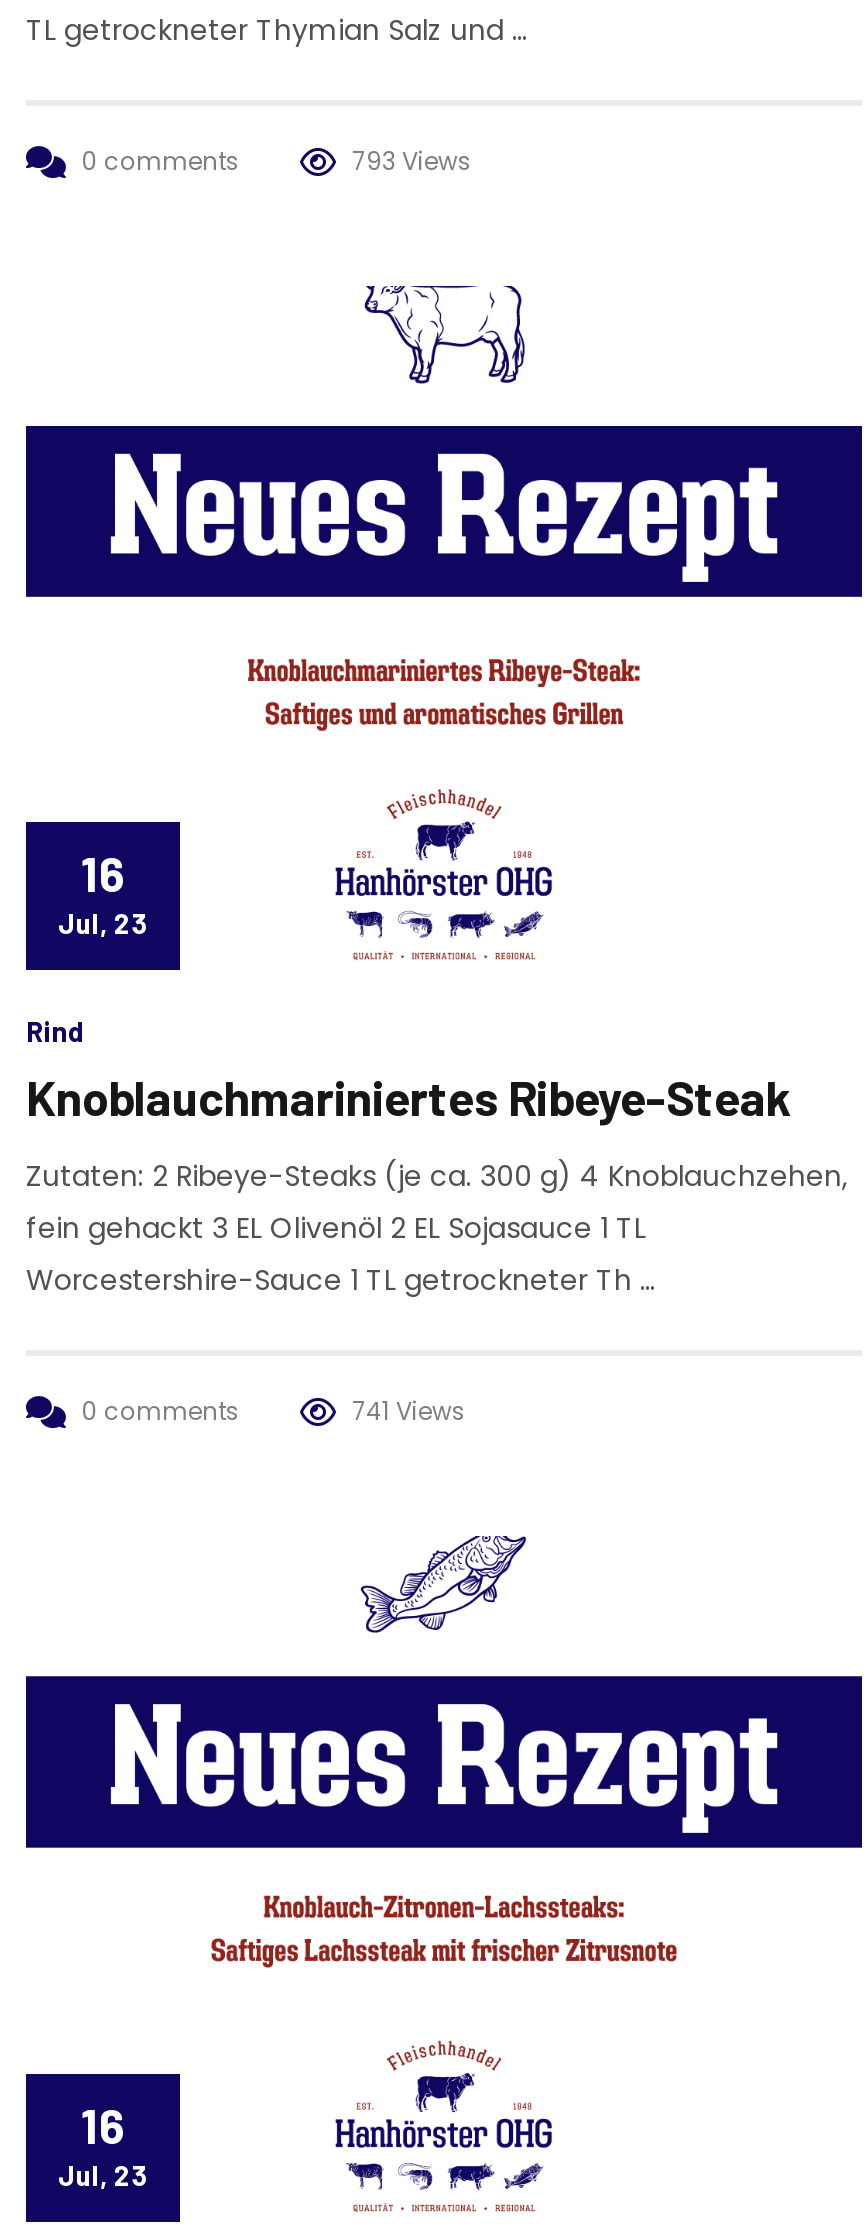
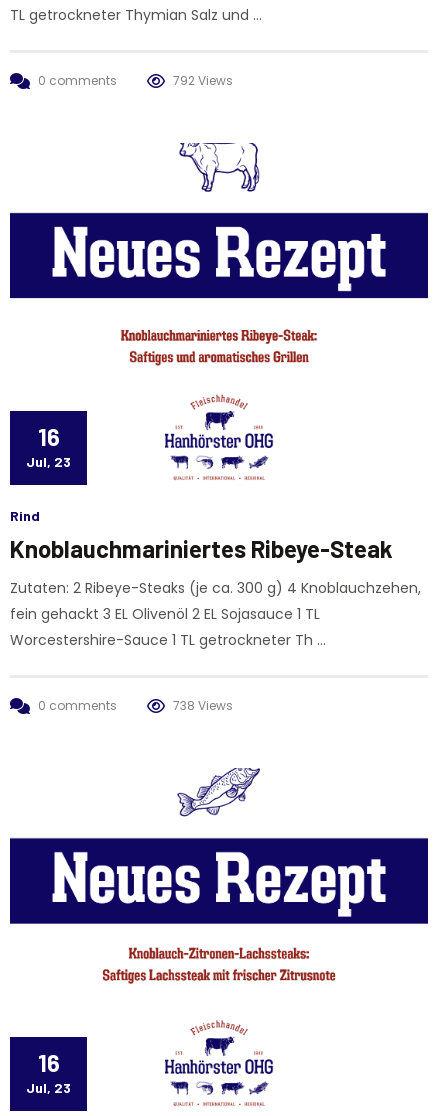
- 793 Views
+ 792 Views

- 741 Views
+ 738 Views
